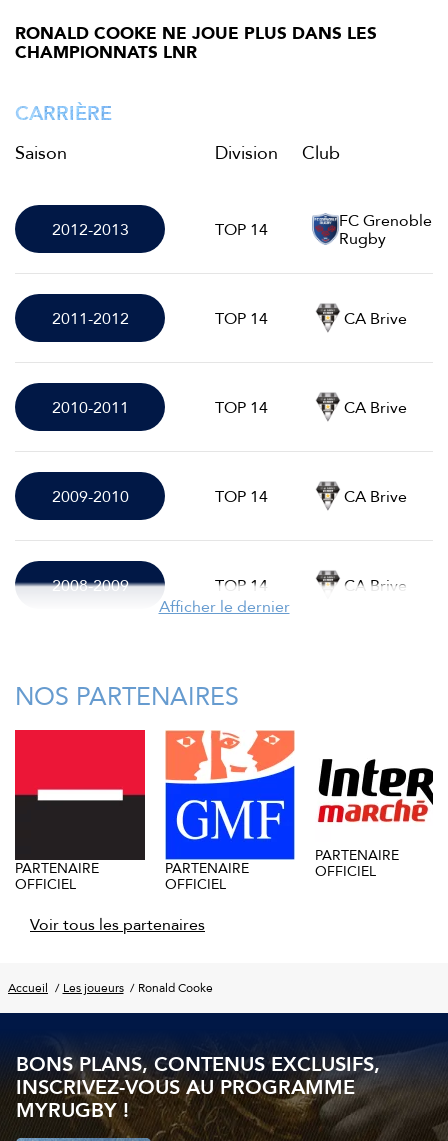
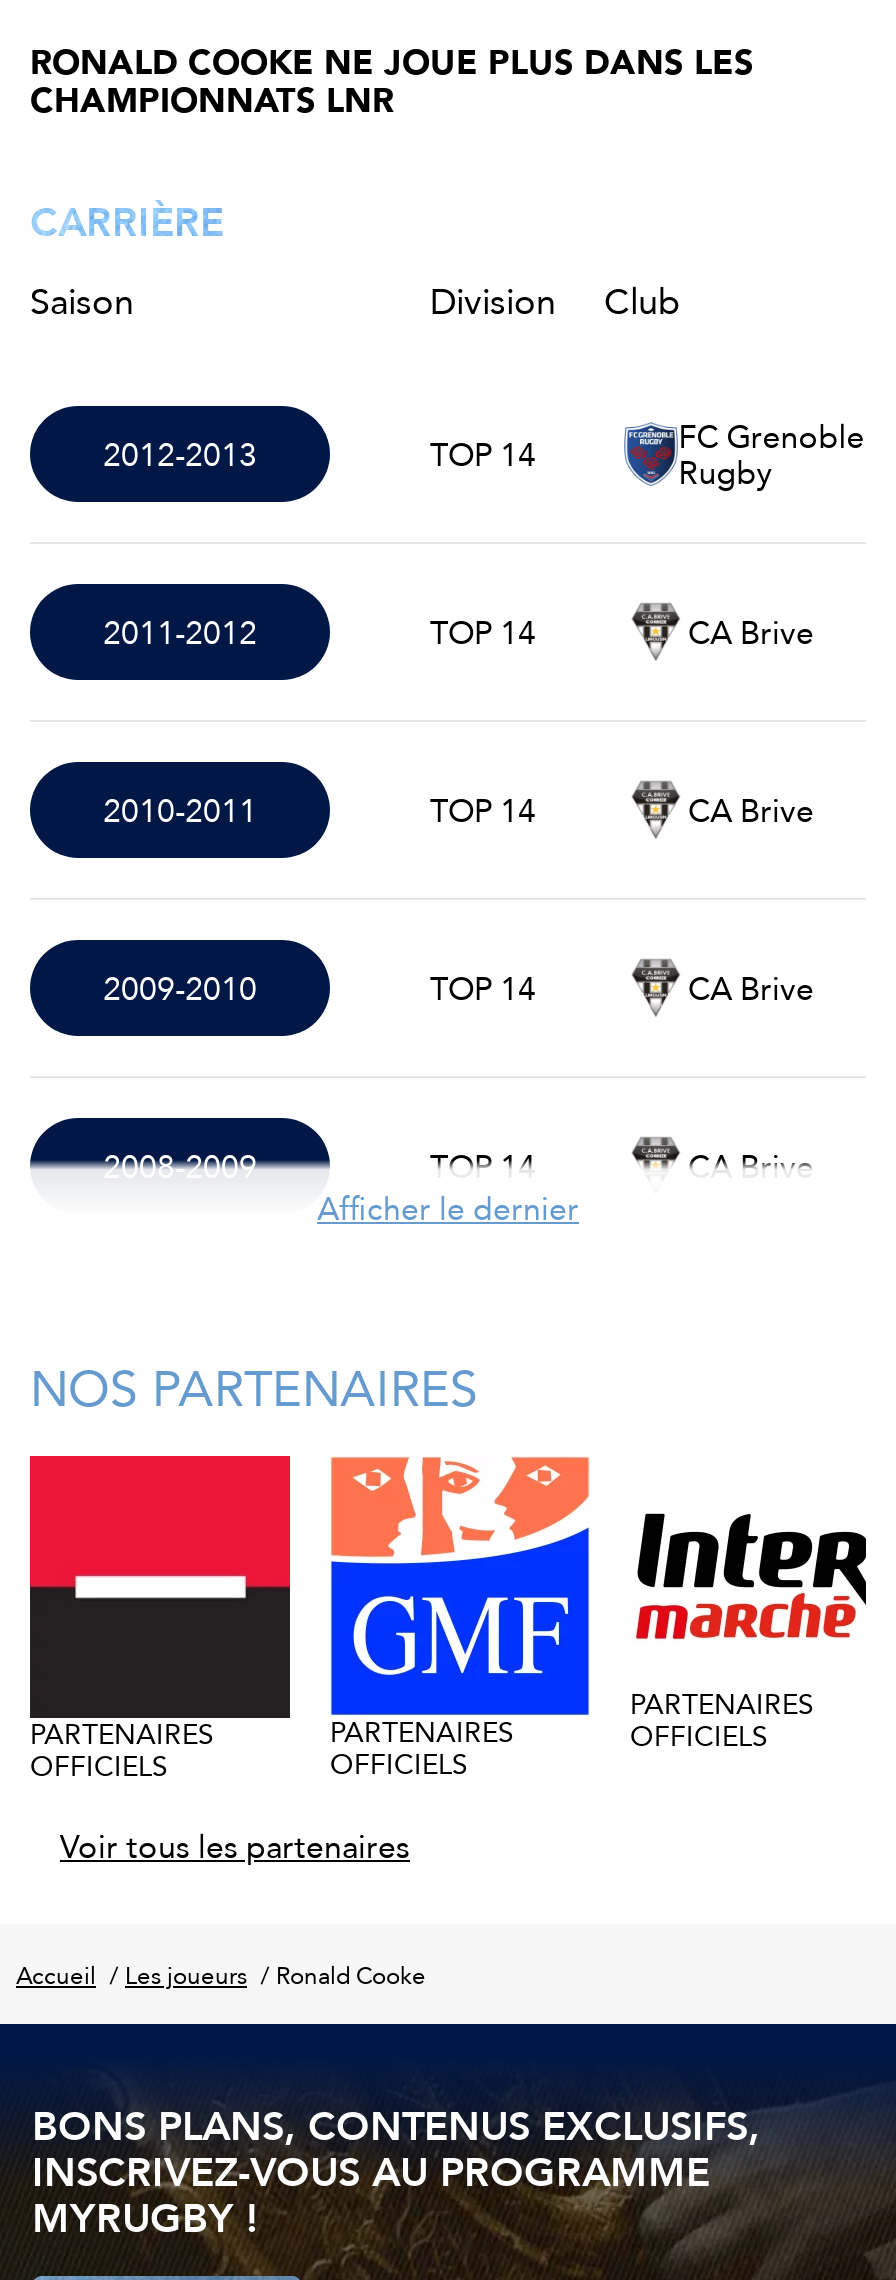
- PARTENAIRE
- OFFICIEL
+ PARTENAIRES
+ OFFICIELS

- PARTENAIRE
- OFFICIEL
+ PARTENAIRES
+ OFFICIELS

- PARTENAIRE
- OFFICIEL
+ PARTENAIRES
+ OFFICIELS
